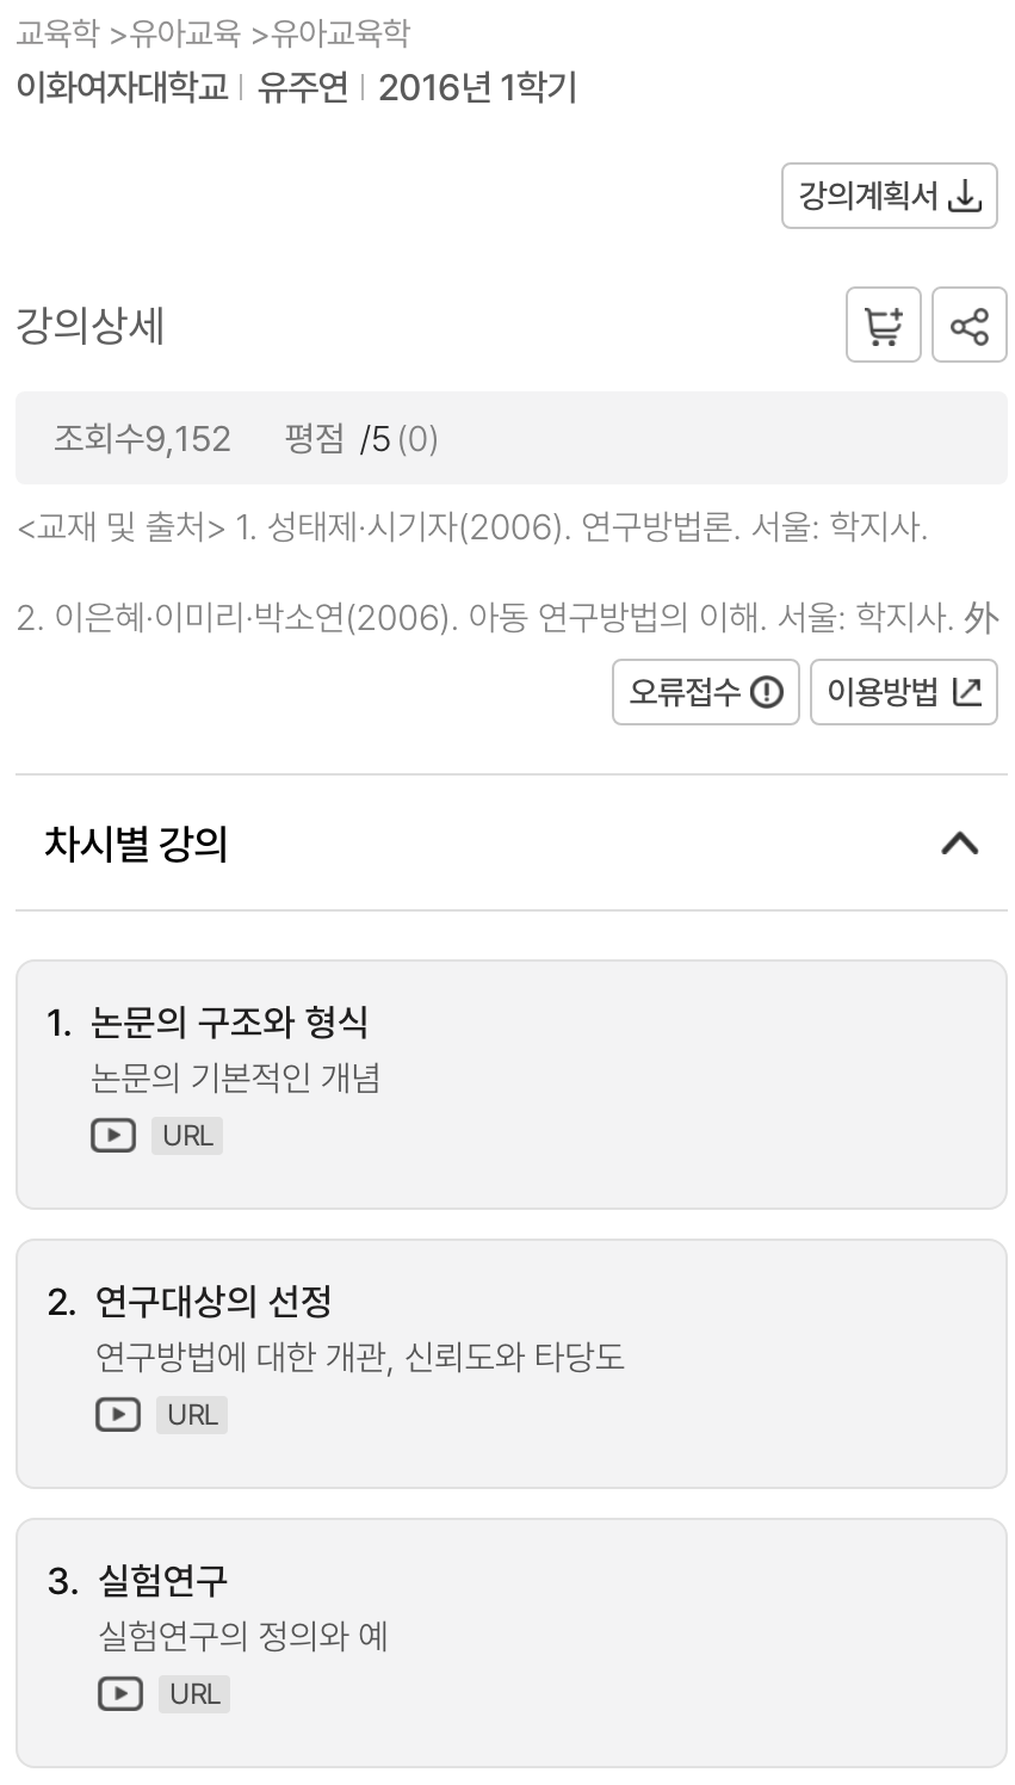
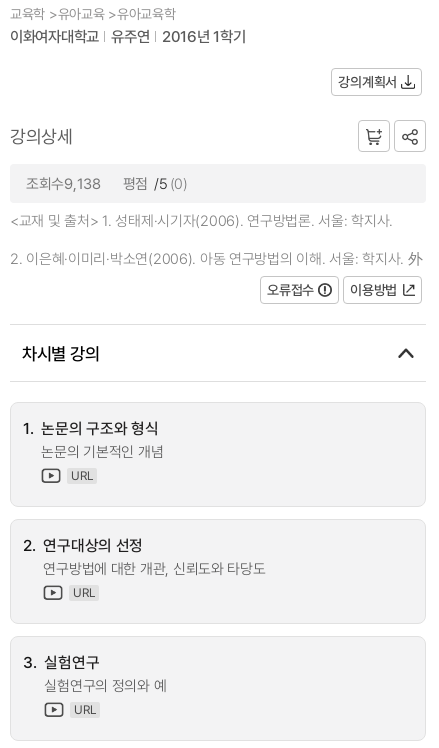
- 조회수9,152 평점 /5 (0)
+ 조회수9,138 평점 /5 (0)
